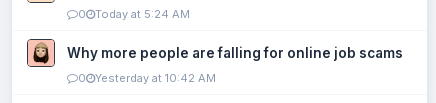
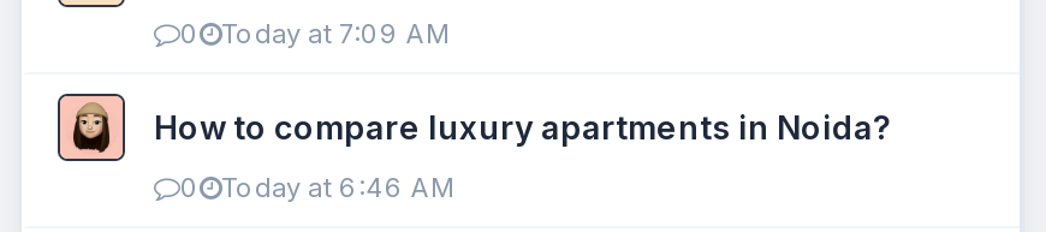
- 0 Today at 5:24 AM
+ 0 Today at 7:09 AM

- Why more people are falling for online job scams
+ How to compare luxury apartments in Noida?

- Yesterday at 10:42 AM
+ Today at 6:46 AM
